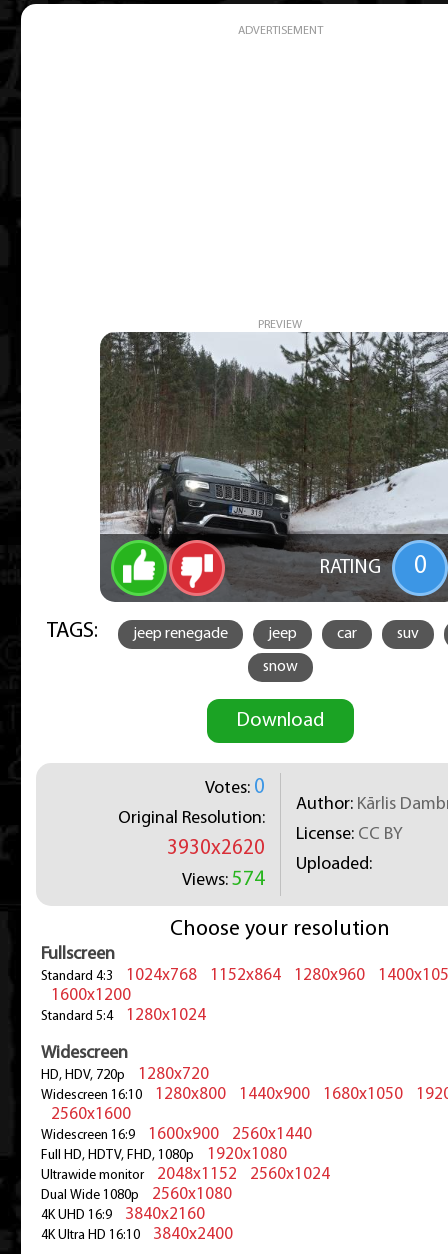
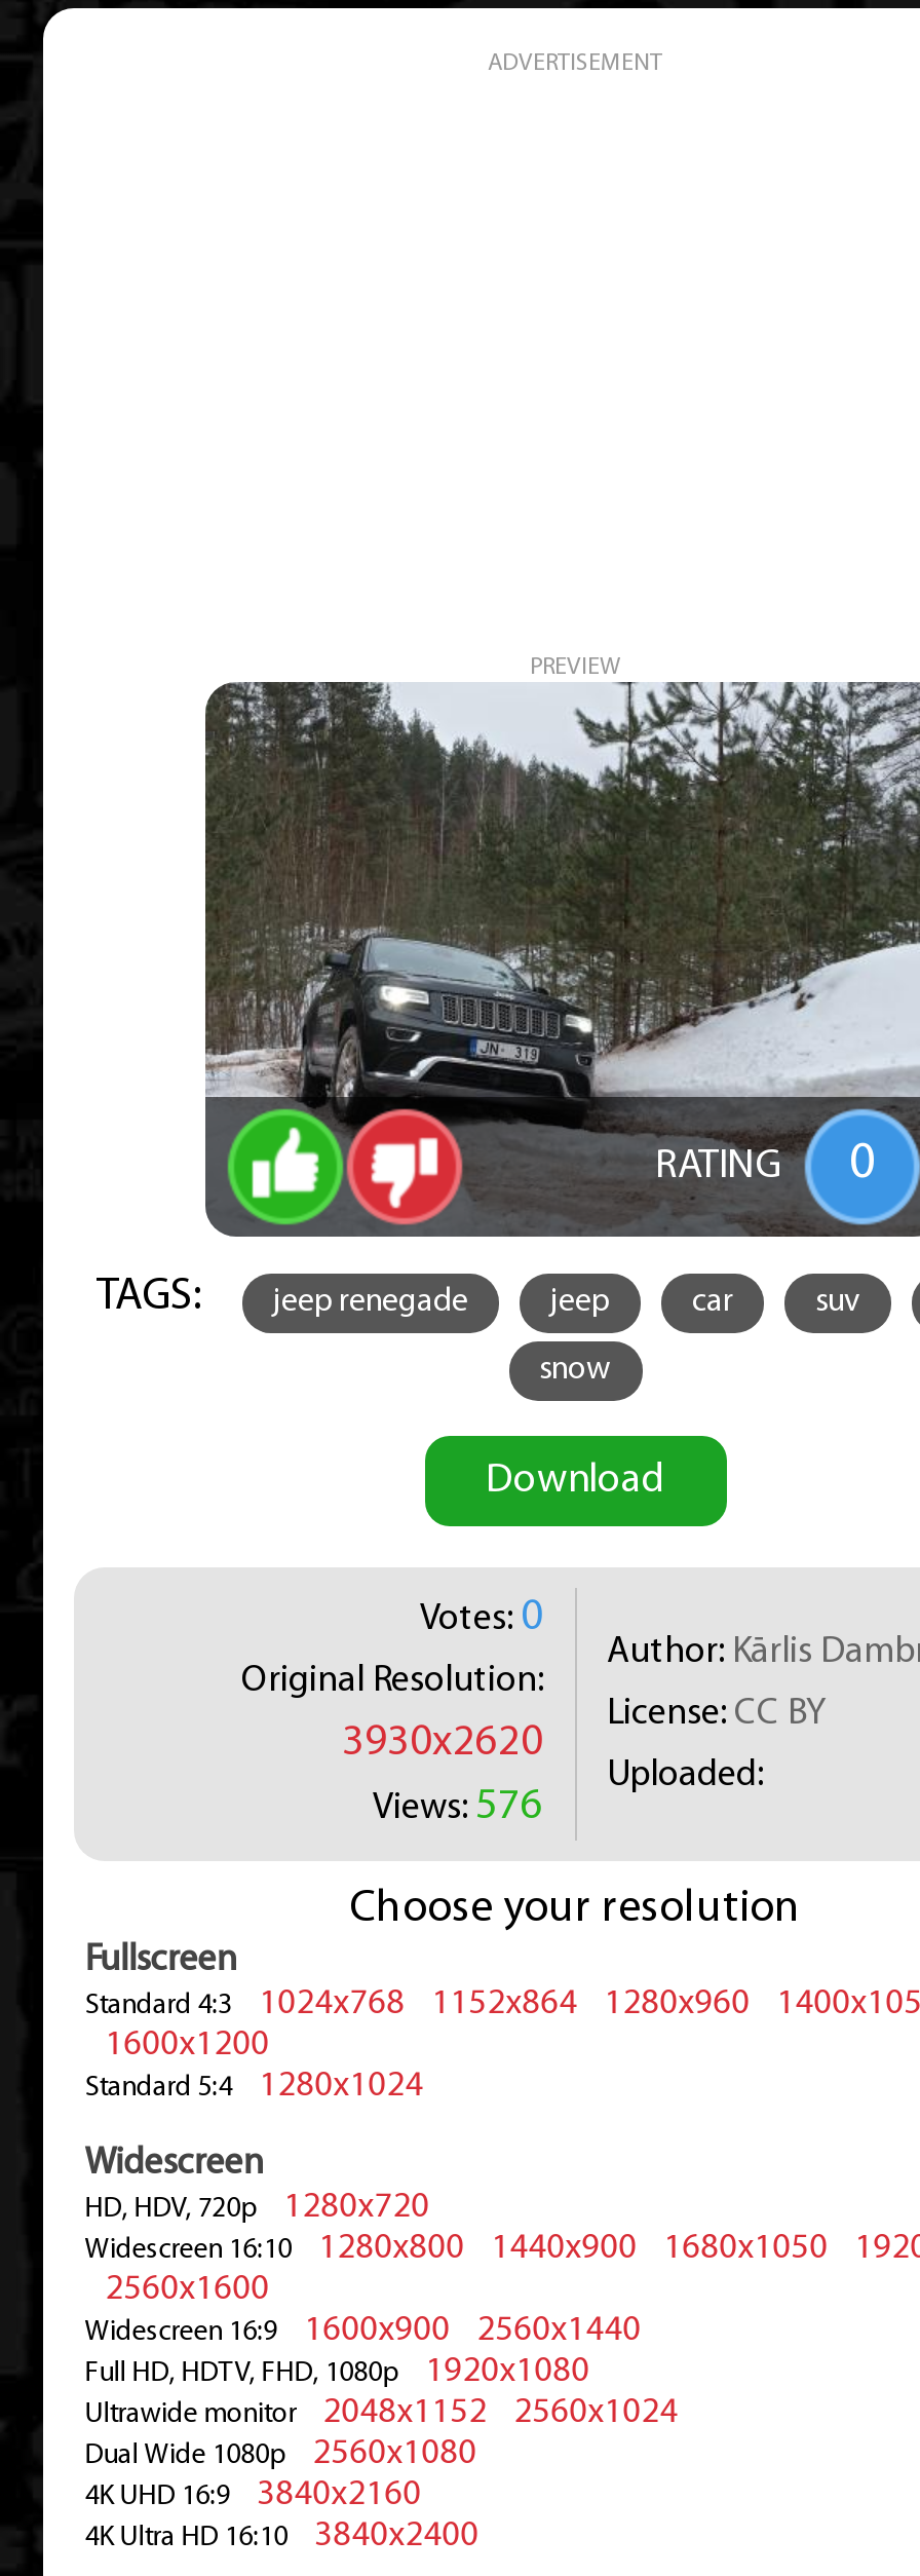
- Views: 574
+ Views: 576
